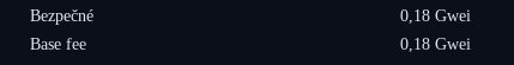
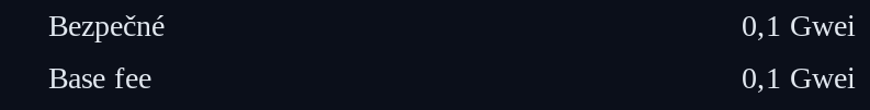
- 0,18 Gwei
+ 0,1 Gwei

- 0,18 Gwei
+ 0,1 Gwei
